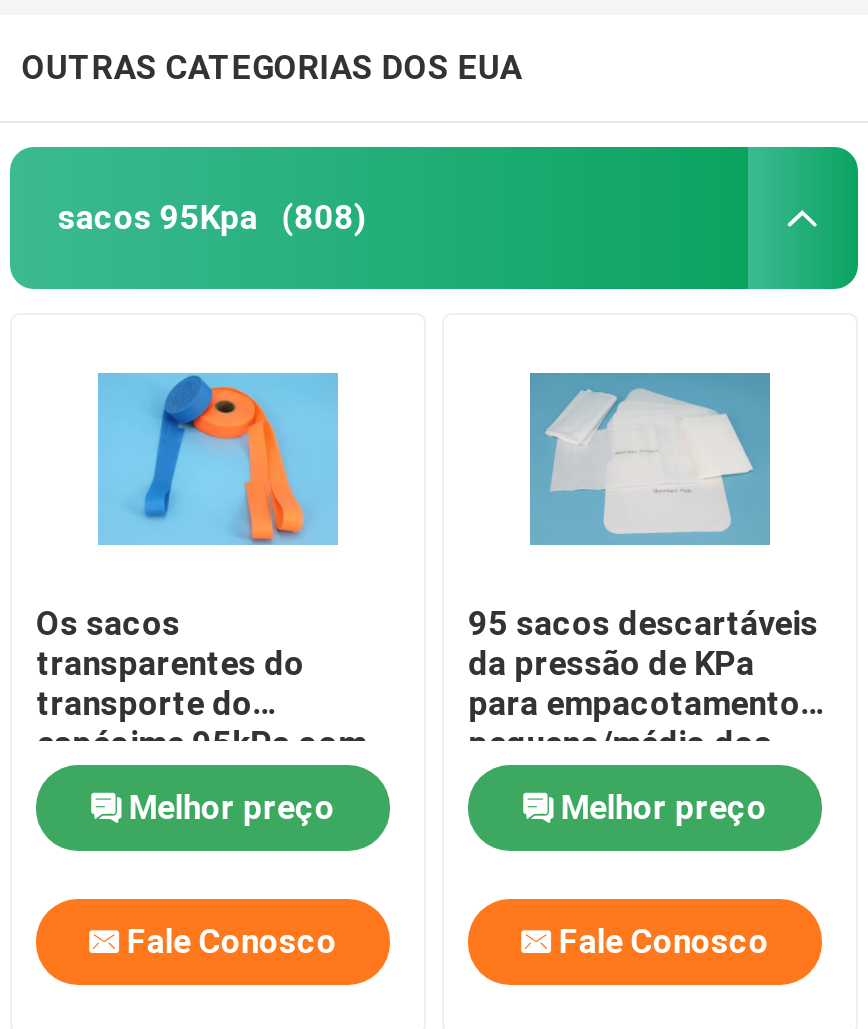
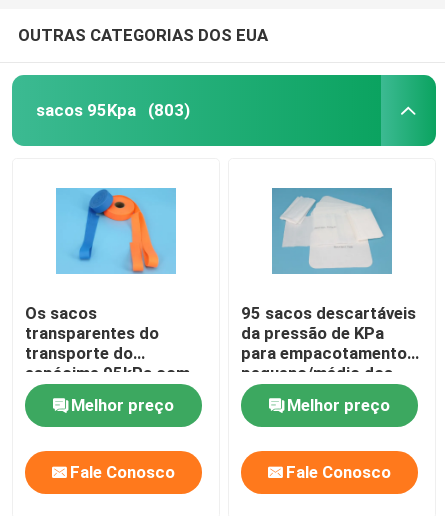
- sacos 95Kpa (808)
+ sacos 95Kpa (803)
